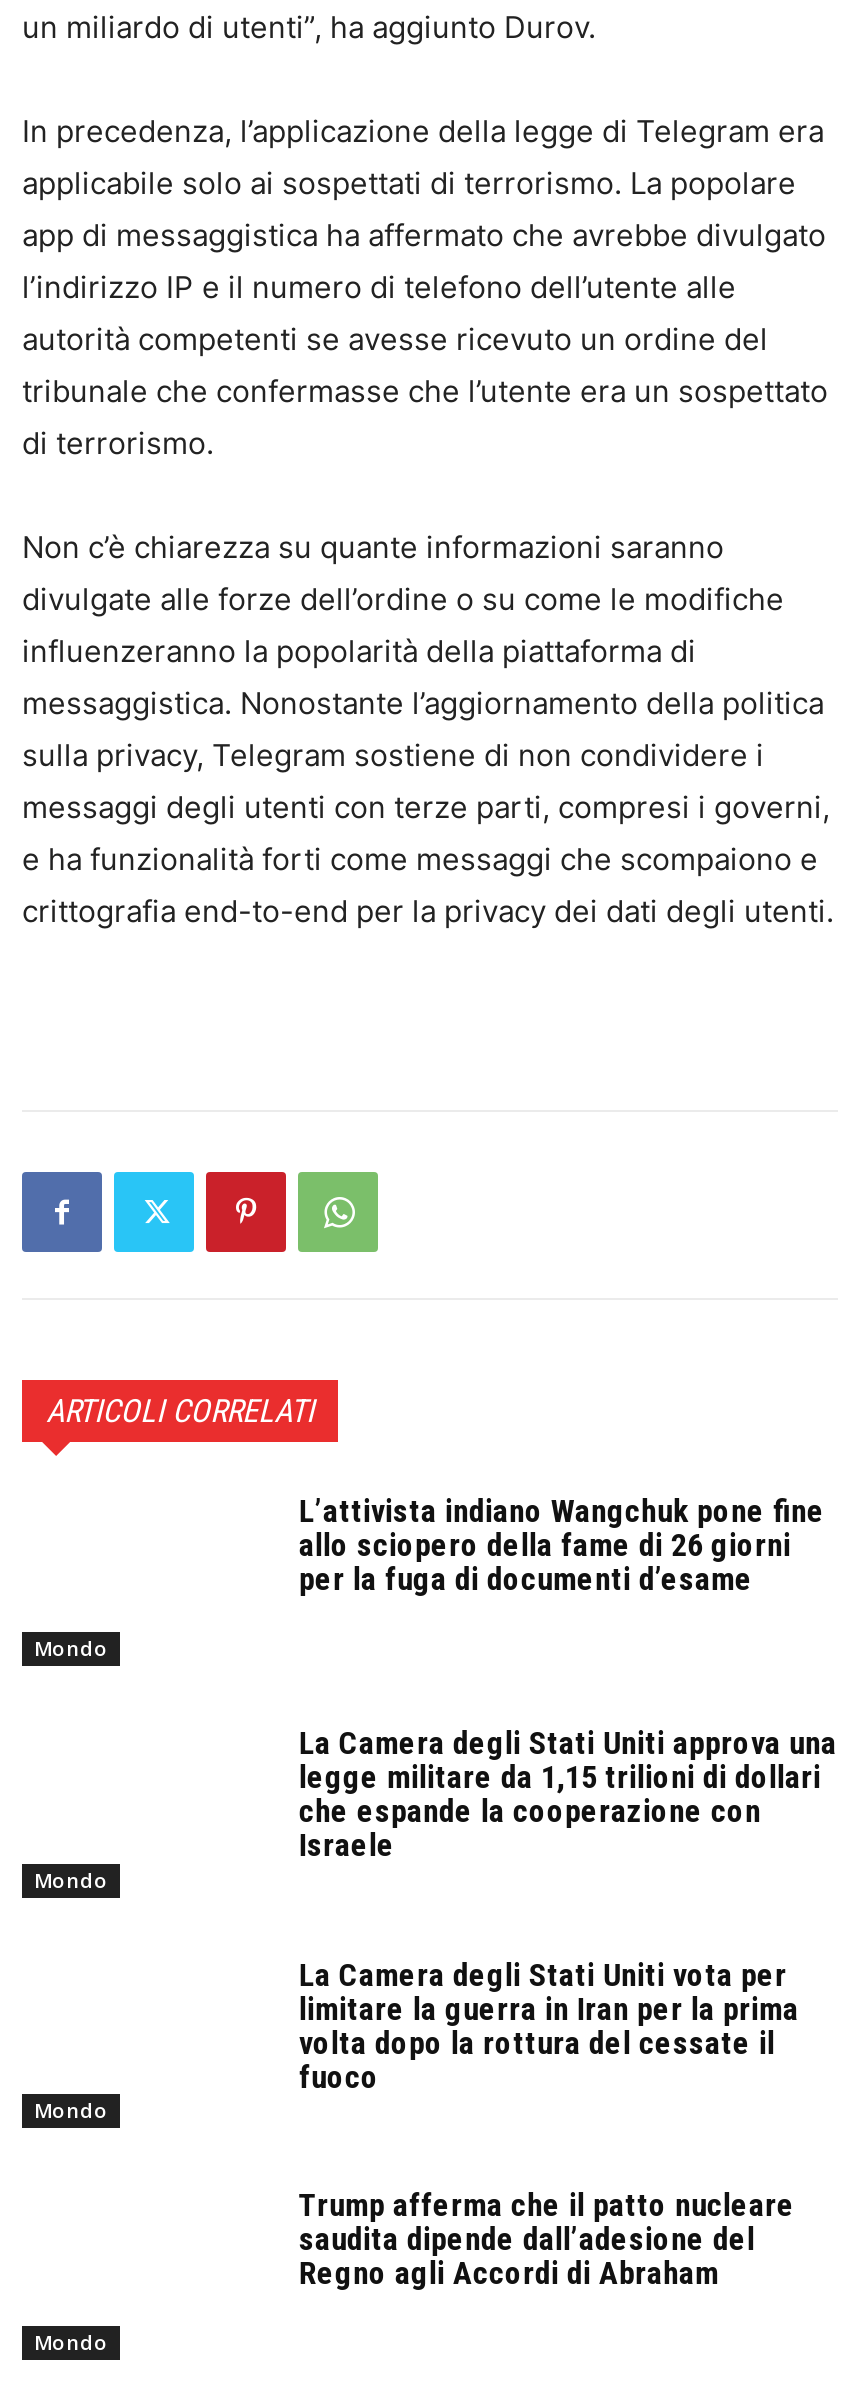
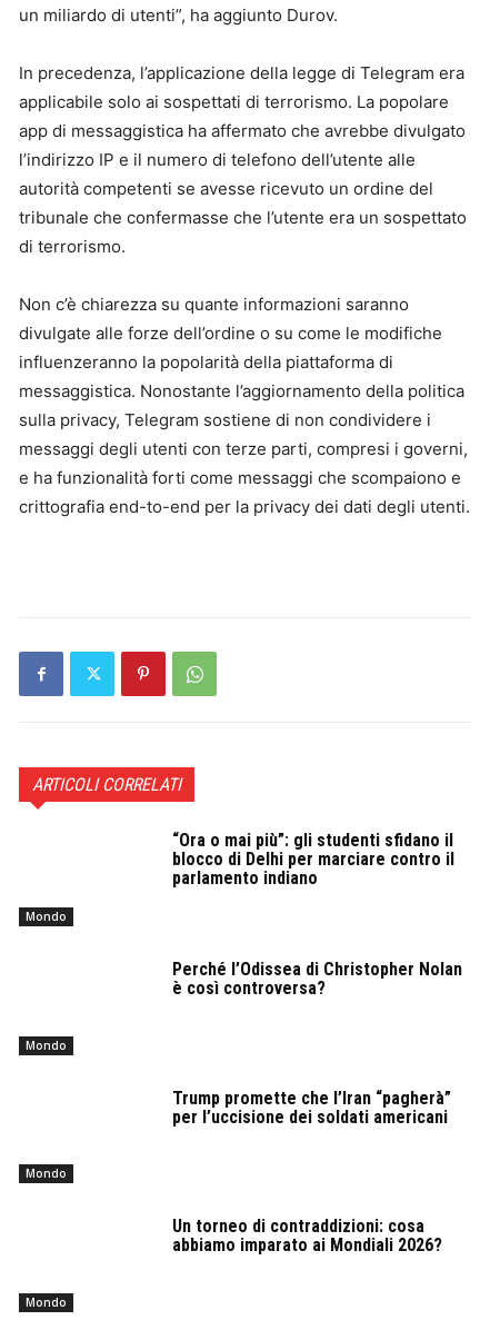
- L’attivista indiano Wangchuk pone fine
- allo sciopero della fame di 26 giorni
- per la fuga di documenti d’esame
+ “Ora o mai più”: gli studenti sfidano il
+ blocco di Delhi per marciare contro il
+ parlamento indiano

- La Camera degli Stati Uniti approva una
- legge militare da 1,15 trilioni di dollari
- che espande la cooperazione con
- Israele
+ Perché l’Odissea di Christopher Nolan
+ è così controversa?

- La Camera degli Stati Uniti vota per
- limitare la guerra in Iran per la prima
- volta dopo la rottura del cessate il
- fuoco
+ Trump promette che l’Iran “pagherà”
+ per l’uccisione dei soldati americani

- Trump afferma che il patto nucleare
- saudita dipende dall’adesione del
- Regno agli Accordi di Abraham
+ Un torneo di contraddizioni: cosa
+ abbiamo imparato ai Mondiali 2026?
